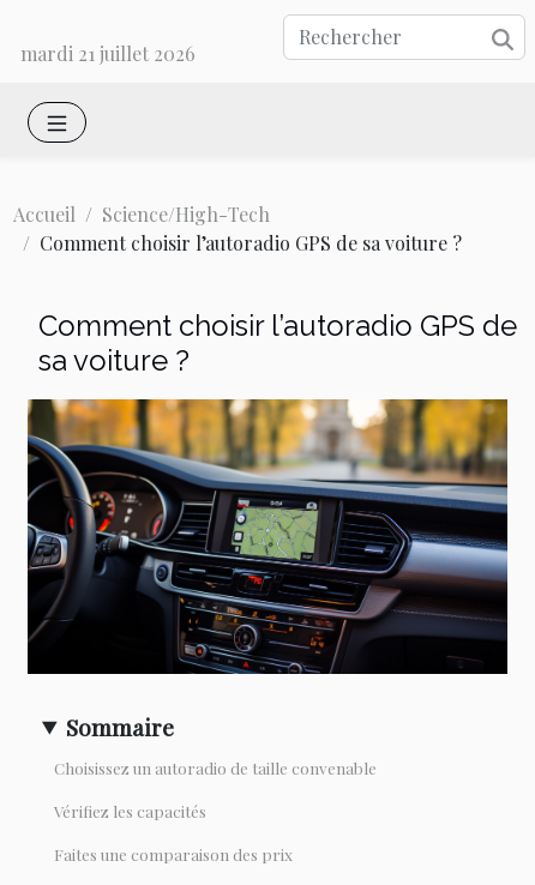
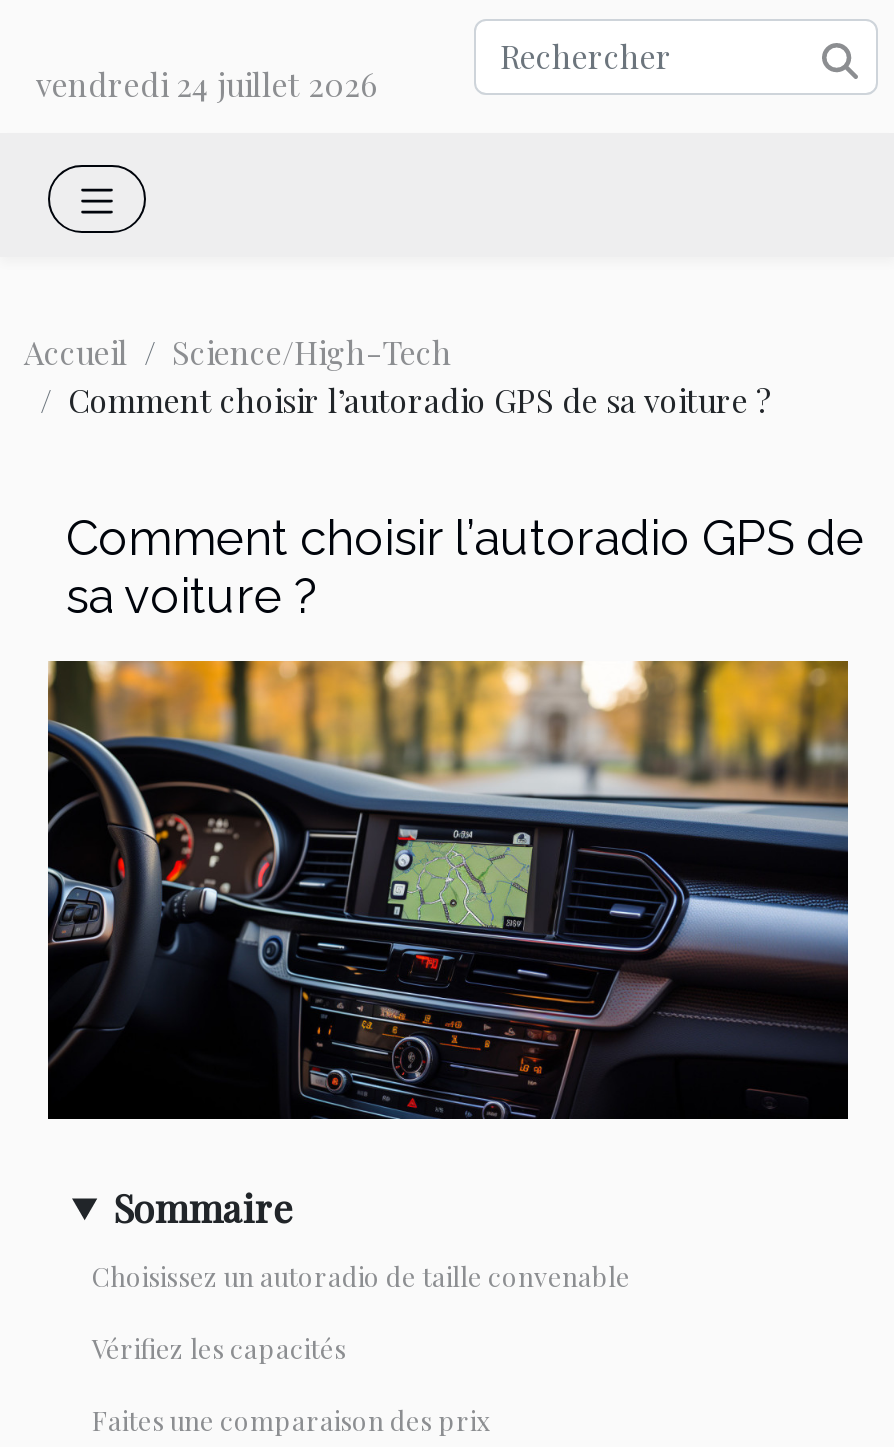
- mardi 21 juillet 2026
+ vendredi 24 juillet 2026
